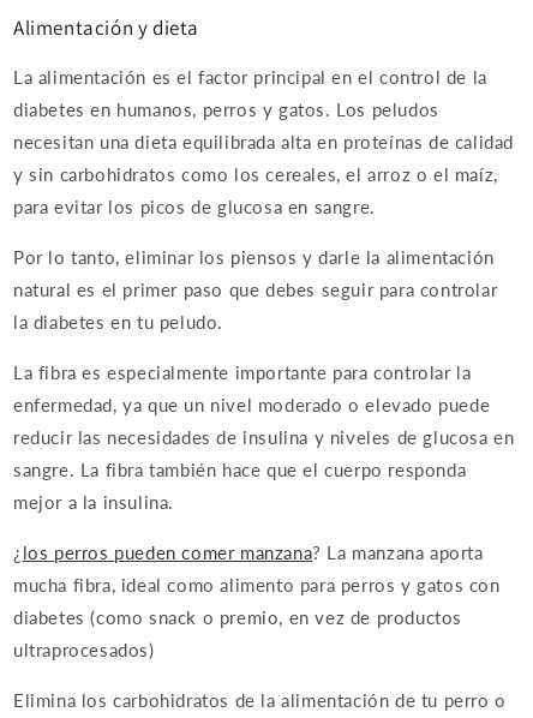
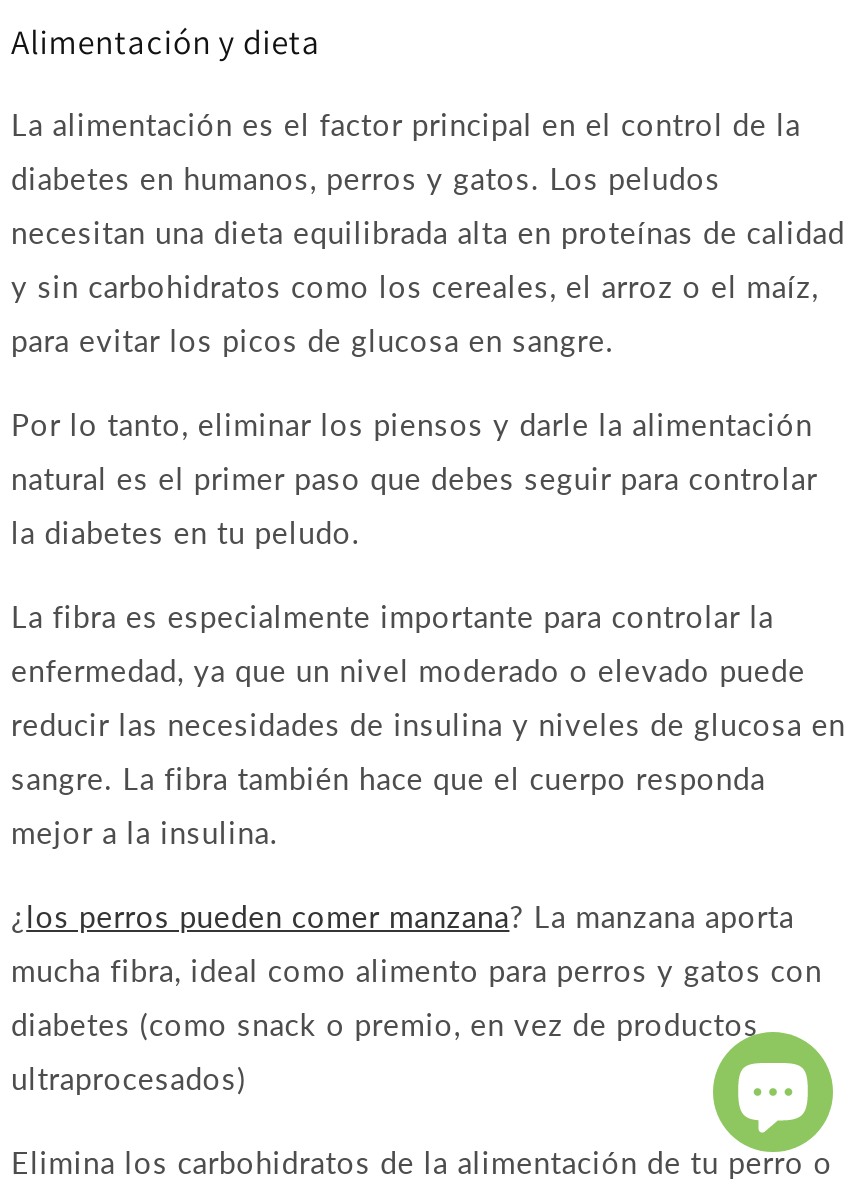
+ [image]
